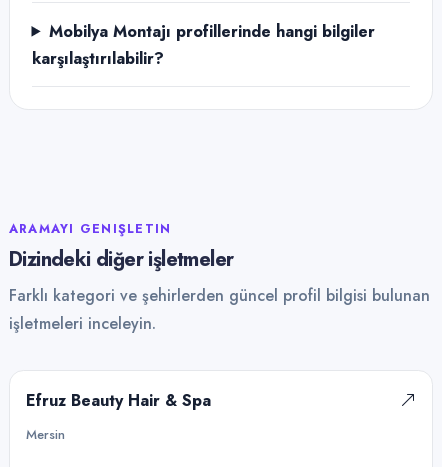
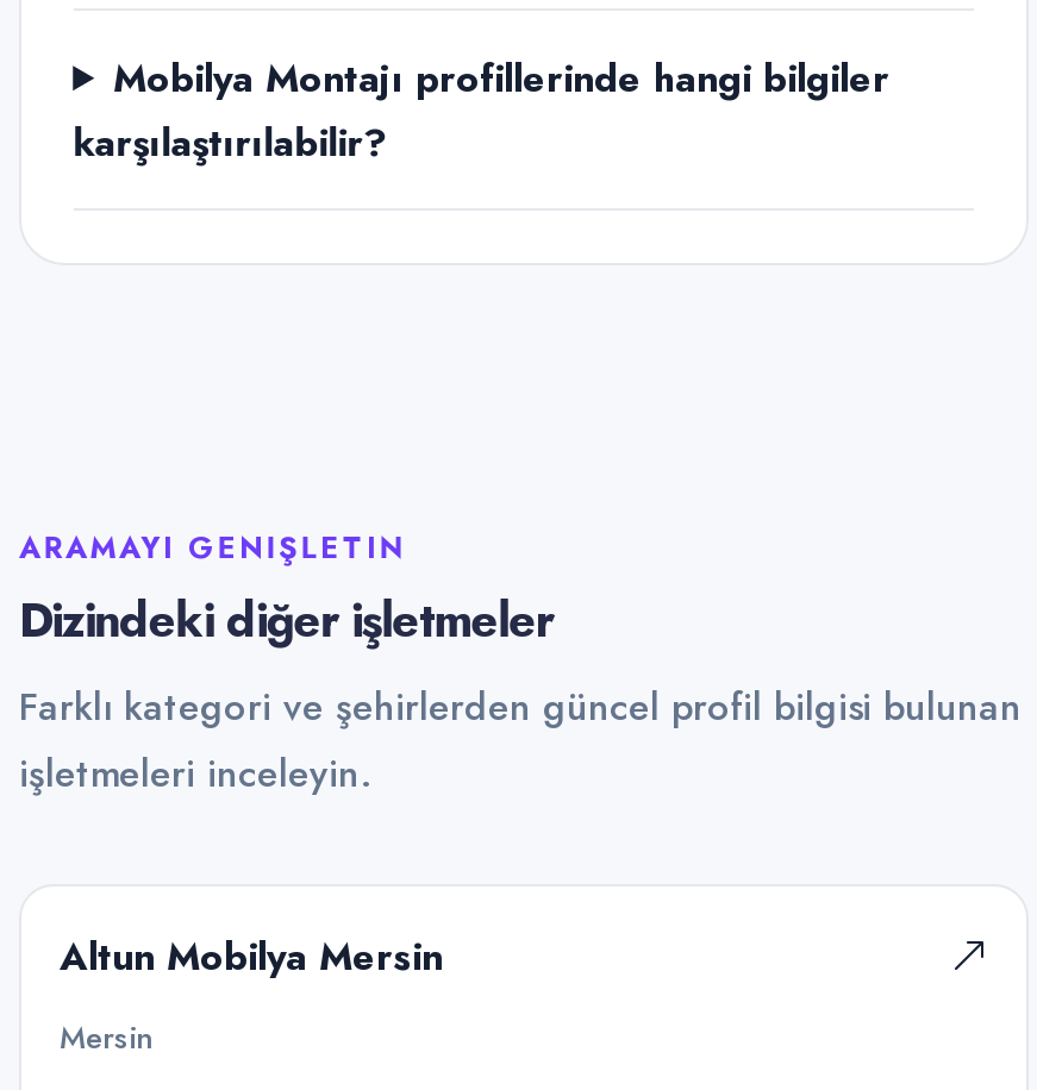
- Efruz Beauty Hair & Spa
+ Altun Mobilya Mersin
